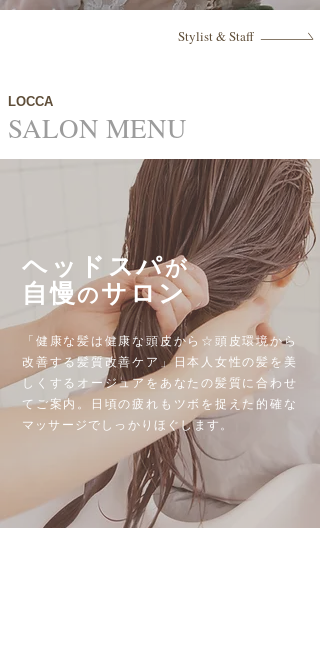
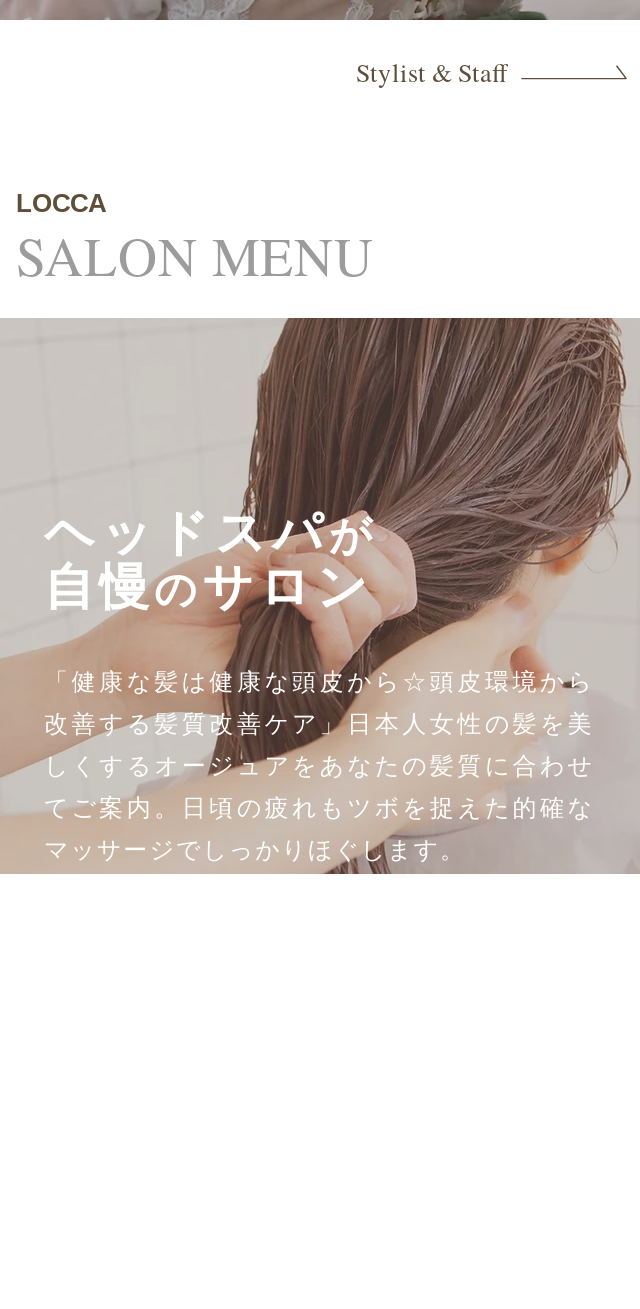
- [image]
